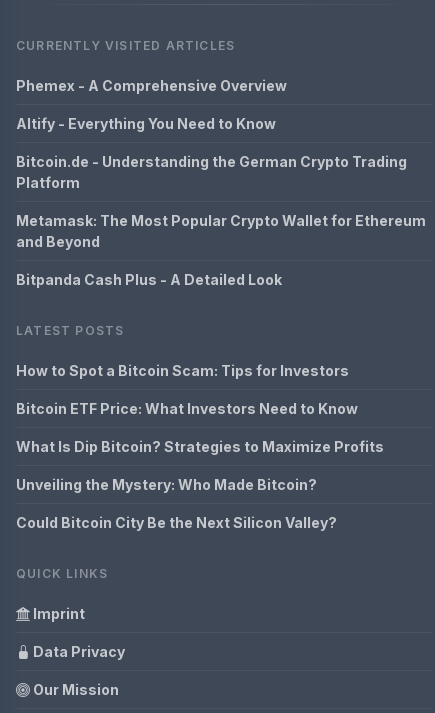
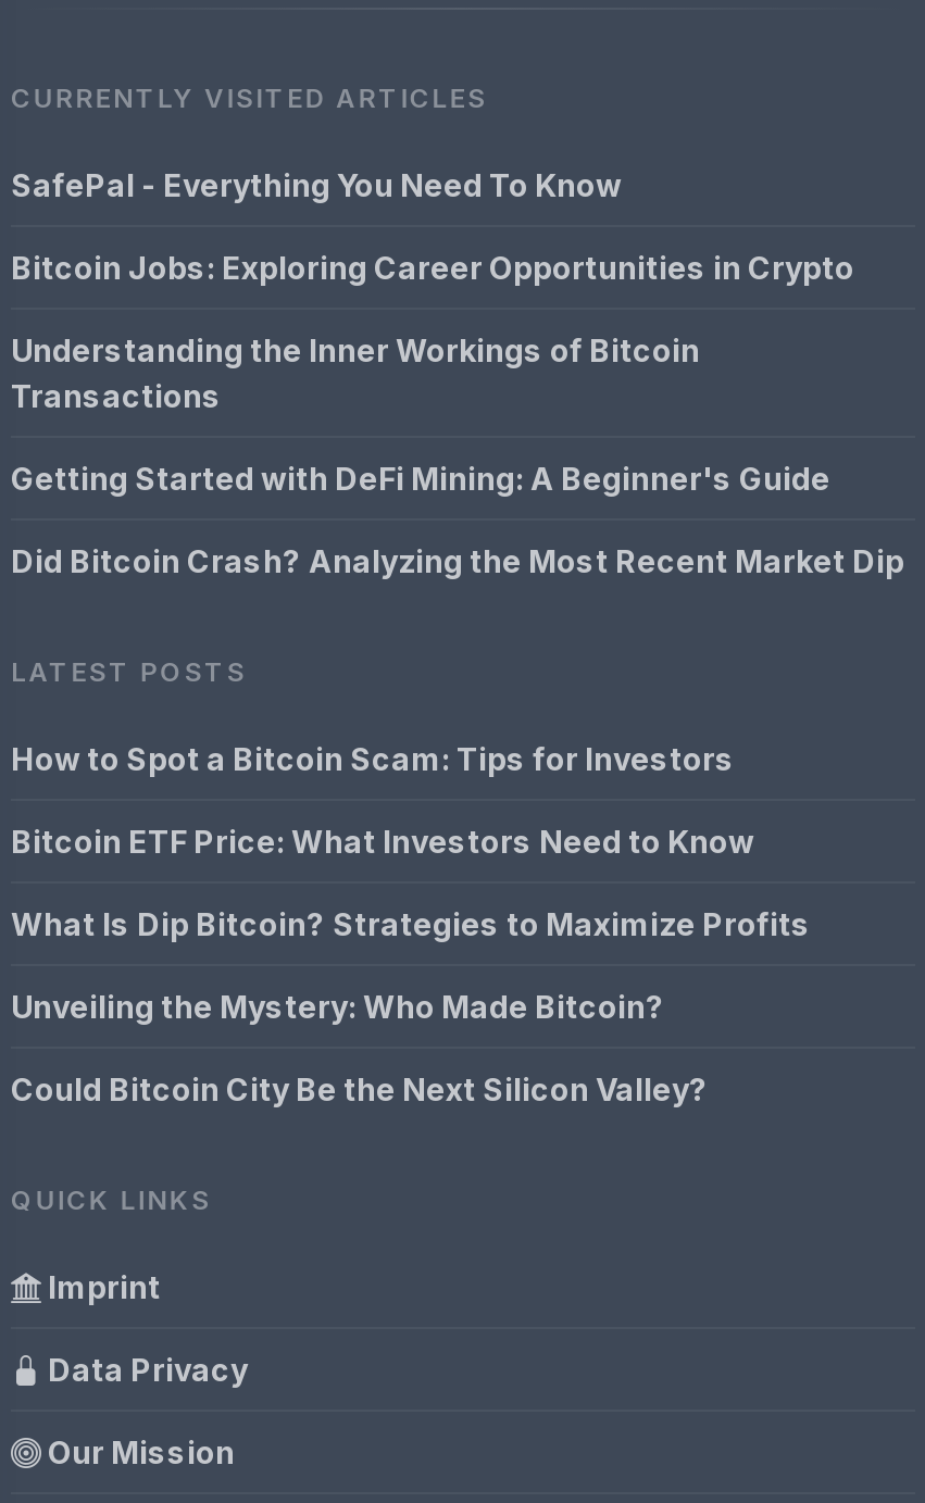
- Phemex - A Comprehensive Overview
+ SafePal - Everything You Need To Know

- Altify - Everything You Need to Know
+ Bitcoin Jobs: Exploring Career Opportunities in Crypto

- Bitcoin.de - Understanding the German Crypto Trading
- Platform
+ Understanding the Inner Workings of Bitcoin
+ Transactions

- Metamask: The Most Popular Crypto Wallet for Ethereum
- and Beyond
+ Getting Started with DeFi Mining: A Beginner's Guide

- Bitpanda Cash Plus - A Detailed Look
+ Did Bitcoin Crash? Analyzing the Most Recent Market Dip
